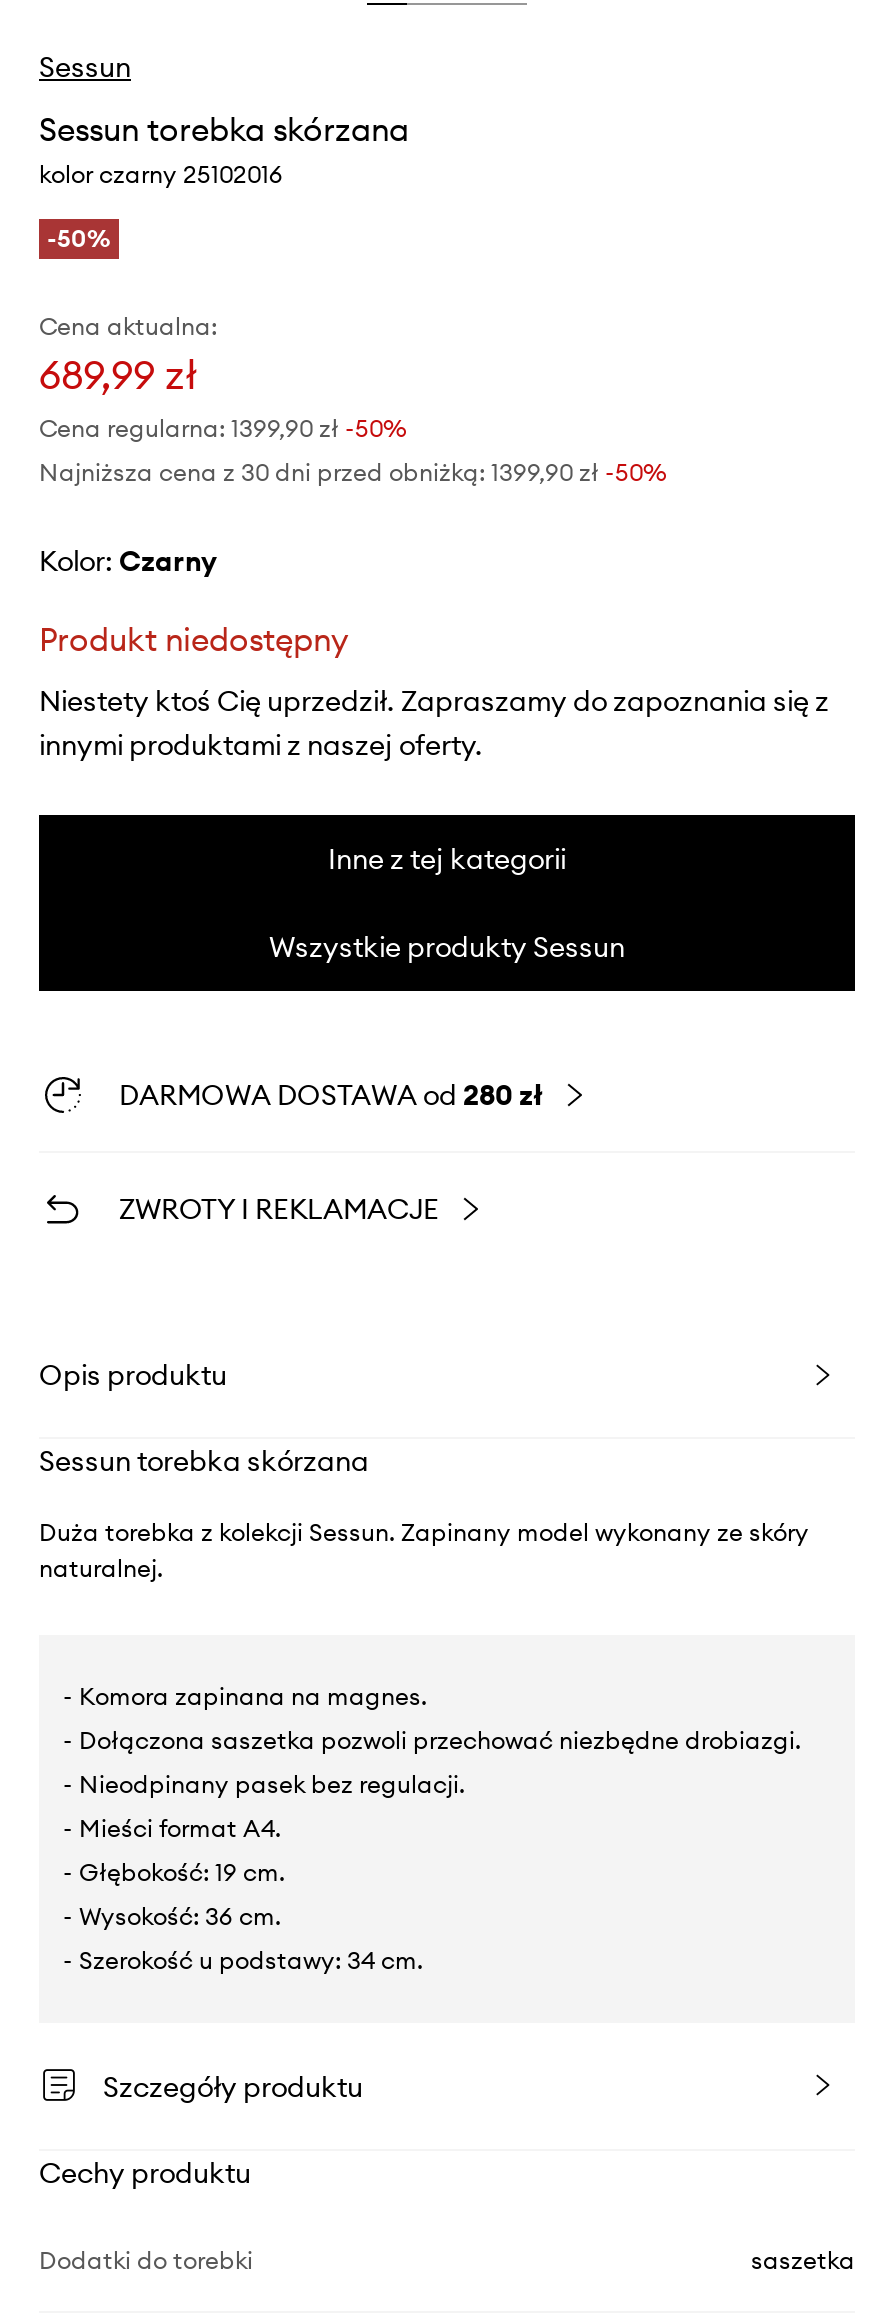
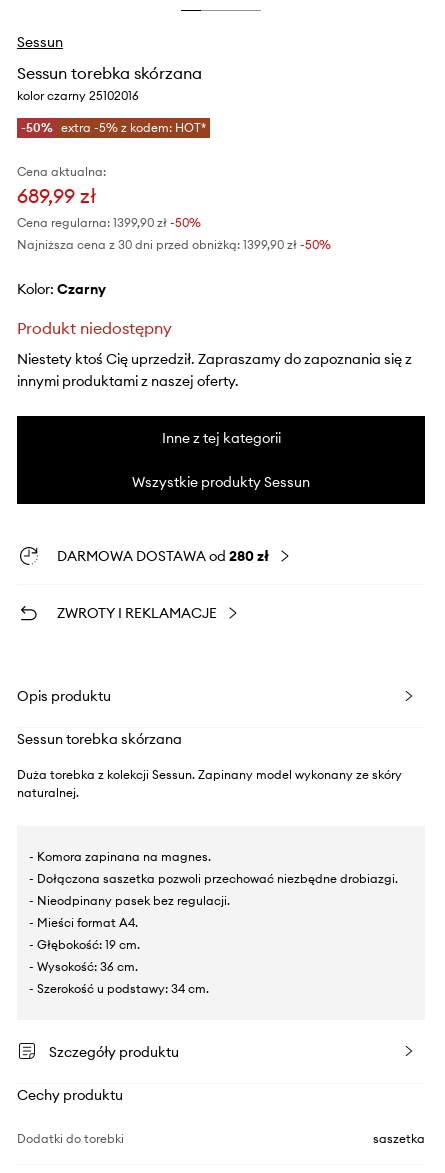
- -50%
+ -50% extra -5% z kodem: HOT*
